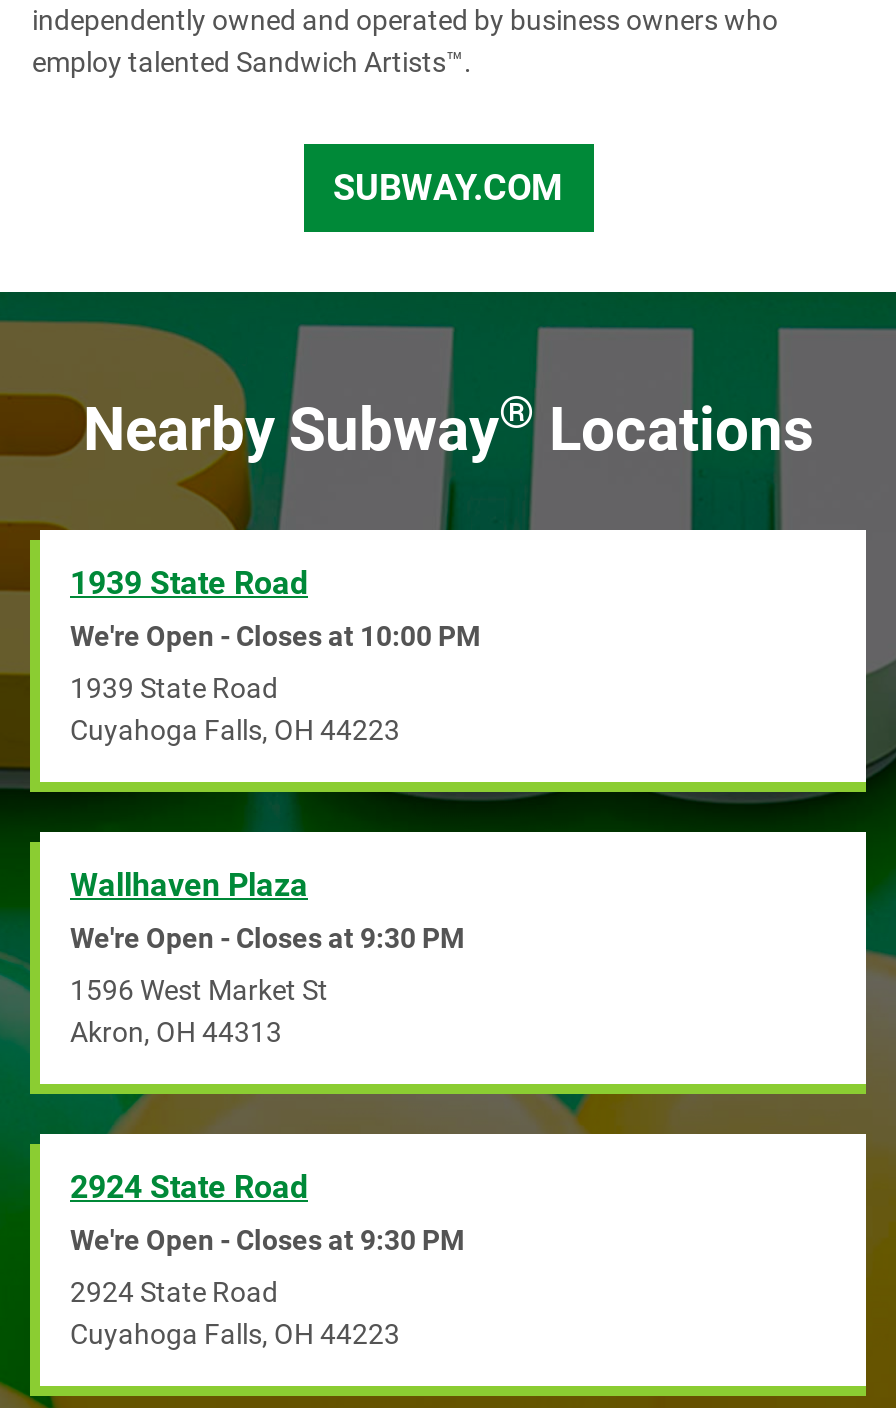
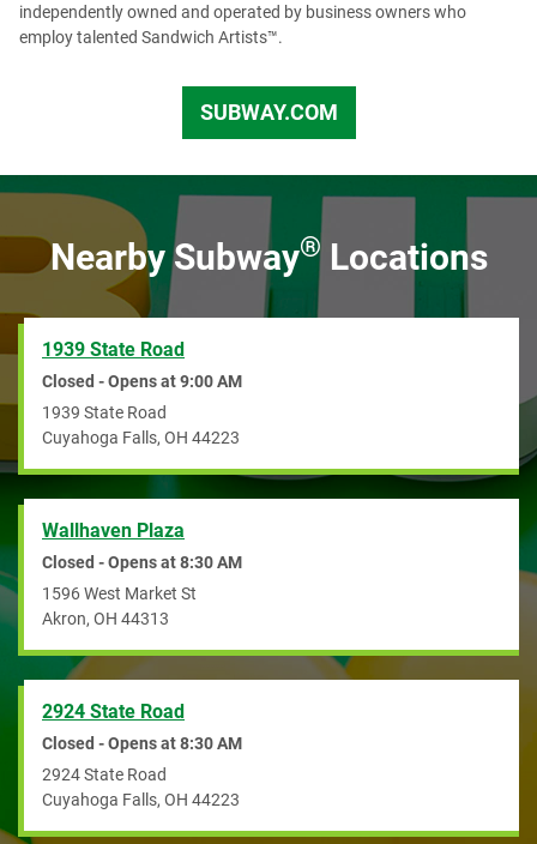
- We're Open - Closes at 10:00 PM
+ Closed - Opens at 9:00 AM

- We're Open - Closes at 9:30 PM
+ Closed - Opens at 8:30 AM

- We're Open - Closes at 9:30 PM
+ Closed - Opens at 8:30 AM
